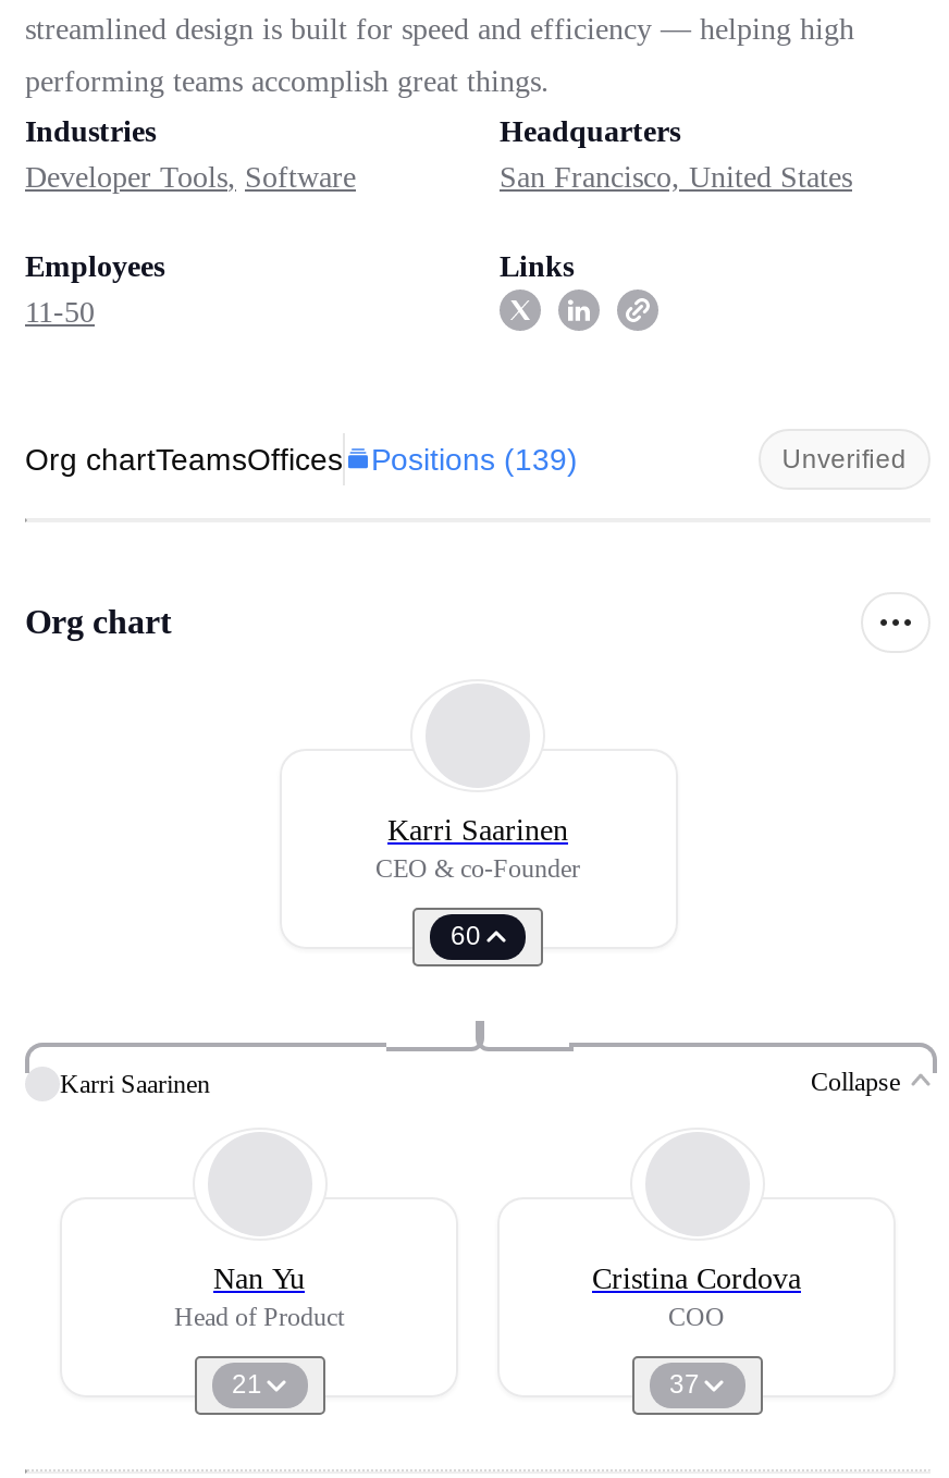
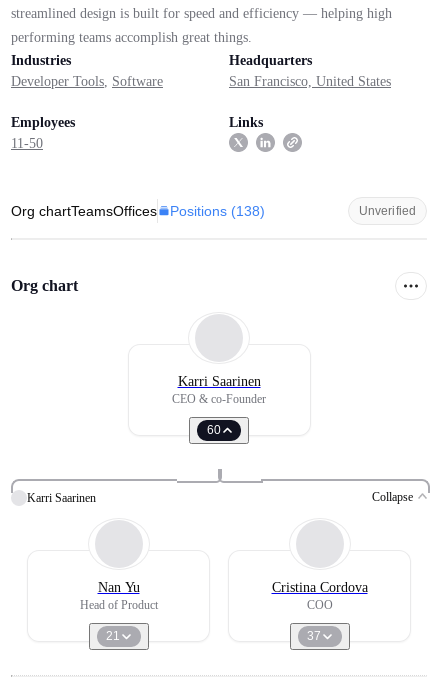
- Org chartTeamsOffices Positions (139)
+ Org chartTeamsOffices Positions (138)
